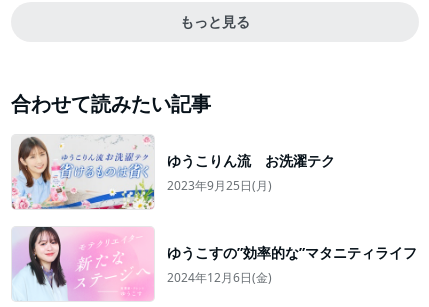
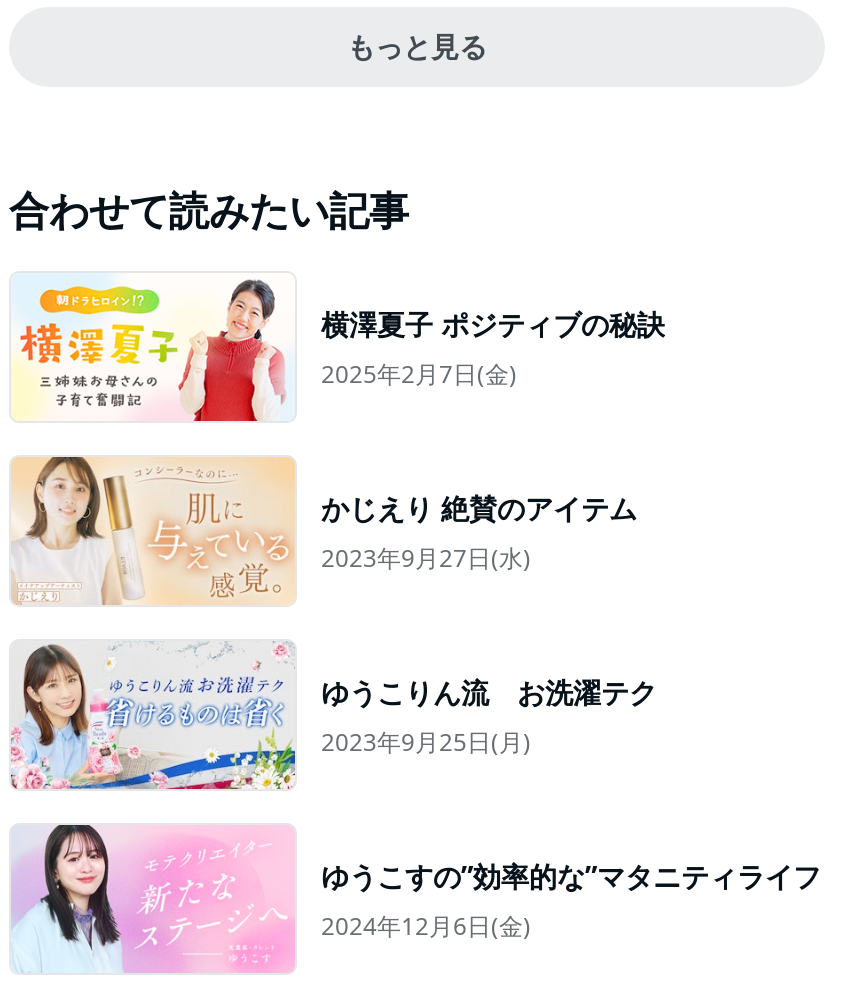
+ [image]
+ 横澤夏子 ポジティブの秘訣
+ 2025年2月7日(金)

+ [image]
+ かじえり 絶賛のアイテム
+ 2023年9月27日(水)
